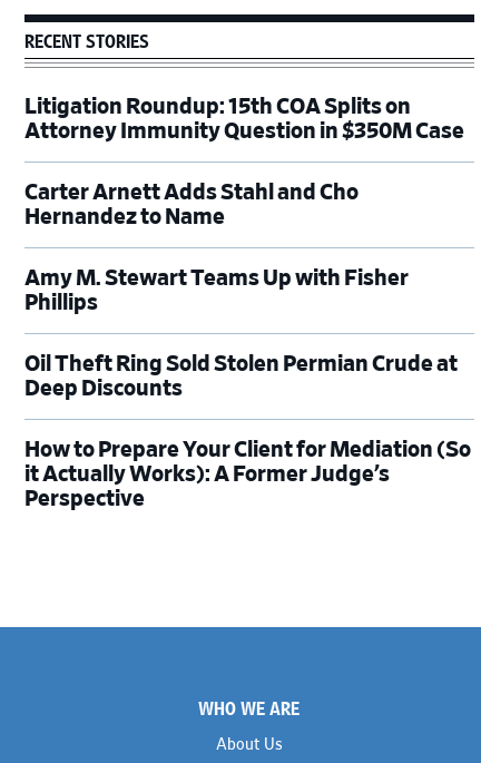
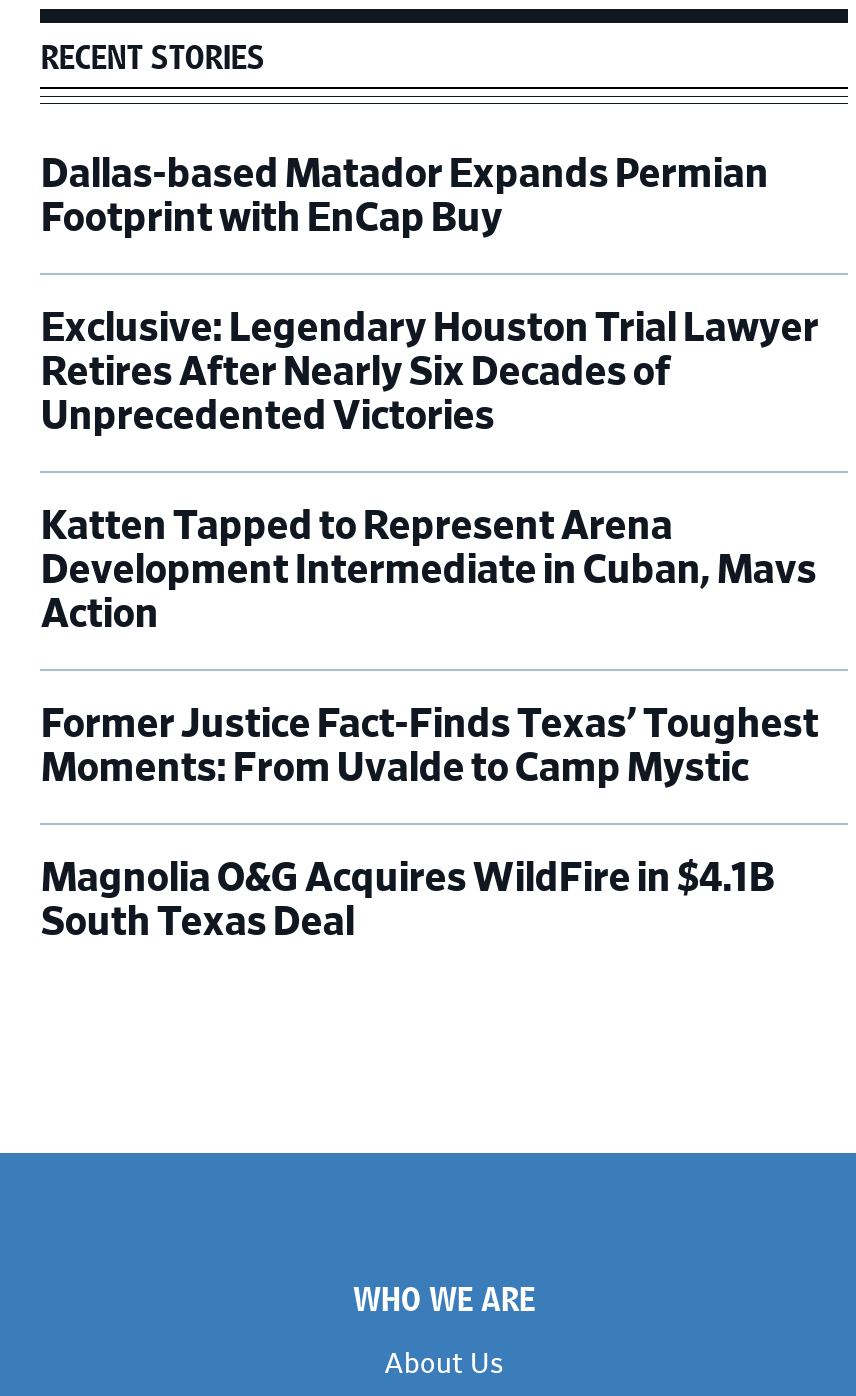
- Litigation Roundup: 15th COA Splits on
- Attorney Immunity Question in $350M Case
+ Dallas-based Matador Expands Permian
+ Footprint with EnCap Buy

- Carter Arnett Adds Stahl and Cho
- Hernandez to Name
+ Exclusive: Legendary Houston Trial Lawyer
+ Retires After Nearly Six Decades of
+ Unprecedented Victories

- Amy M. Stewart Teams Up with Fisher
- Phillips
+ Katten Tapped to Represent Arena
+ Development Intermediate in Cuban, Mavs
+ Action

- Oil Theft Ring Sold Stolen Permian Crude at
- Deep Discounts
+ Former Justice Fact-Finds Texas’ Toughest
+ Moments: From Uvalde to Camp Mystic

- How to Prepare Your Client for Mediation (So
- it Actually Works): A Former Judge’s
- Perspective
+ Magnolia O&G Acquires WildFire in $4.1B
+ South Texas Deal
